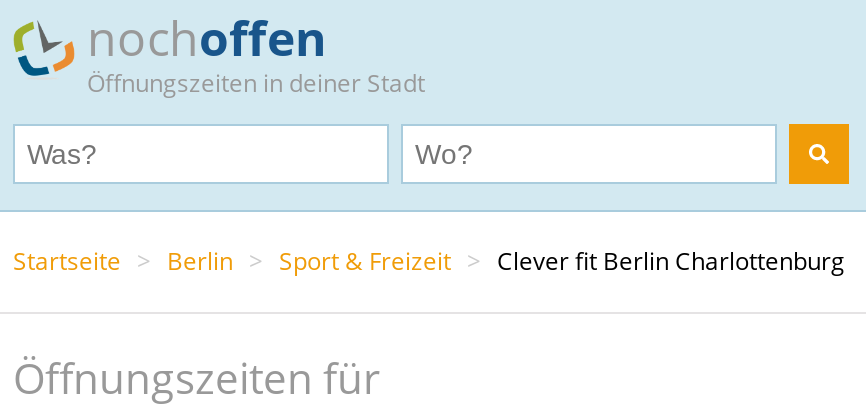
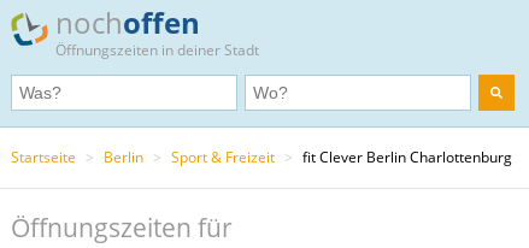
- Startseite > Berlin > Sport & Freizeit > Clever fit Berlin Charlottenburg
+ Startseite > Berlin > Sport & Freizeit > fit Clever Berlin Charlottenburg
